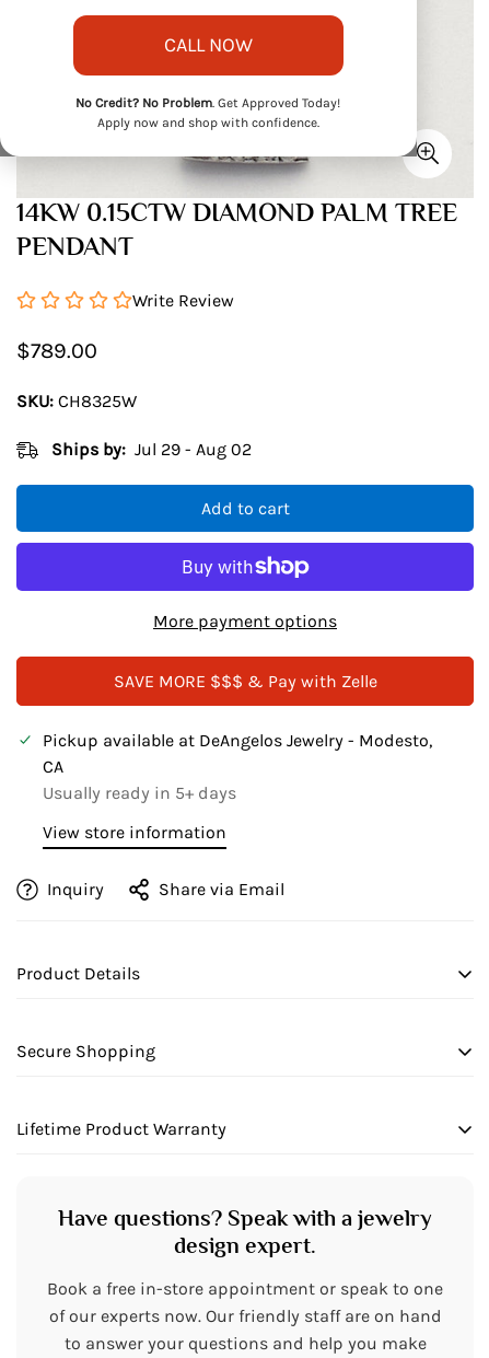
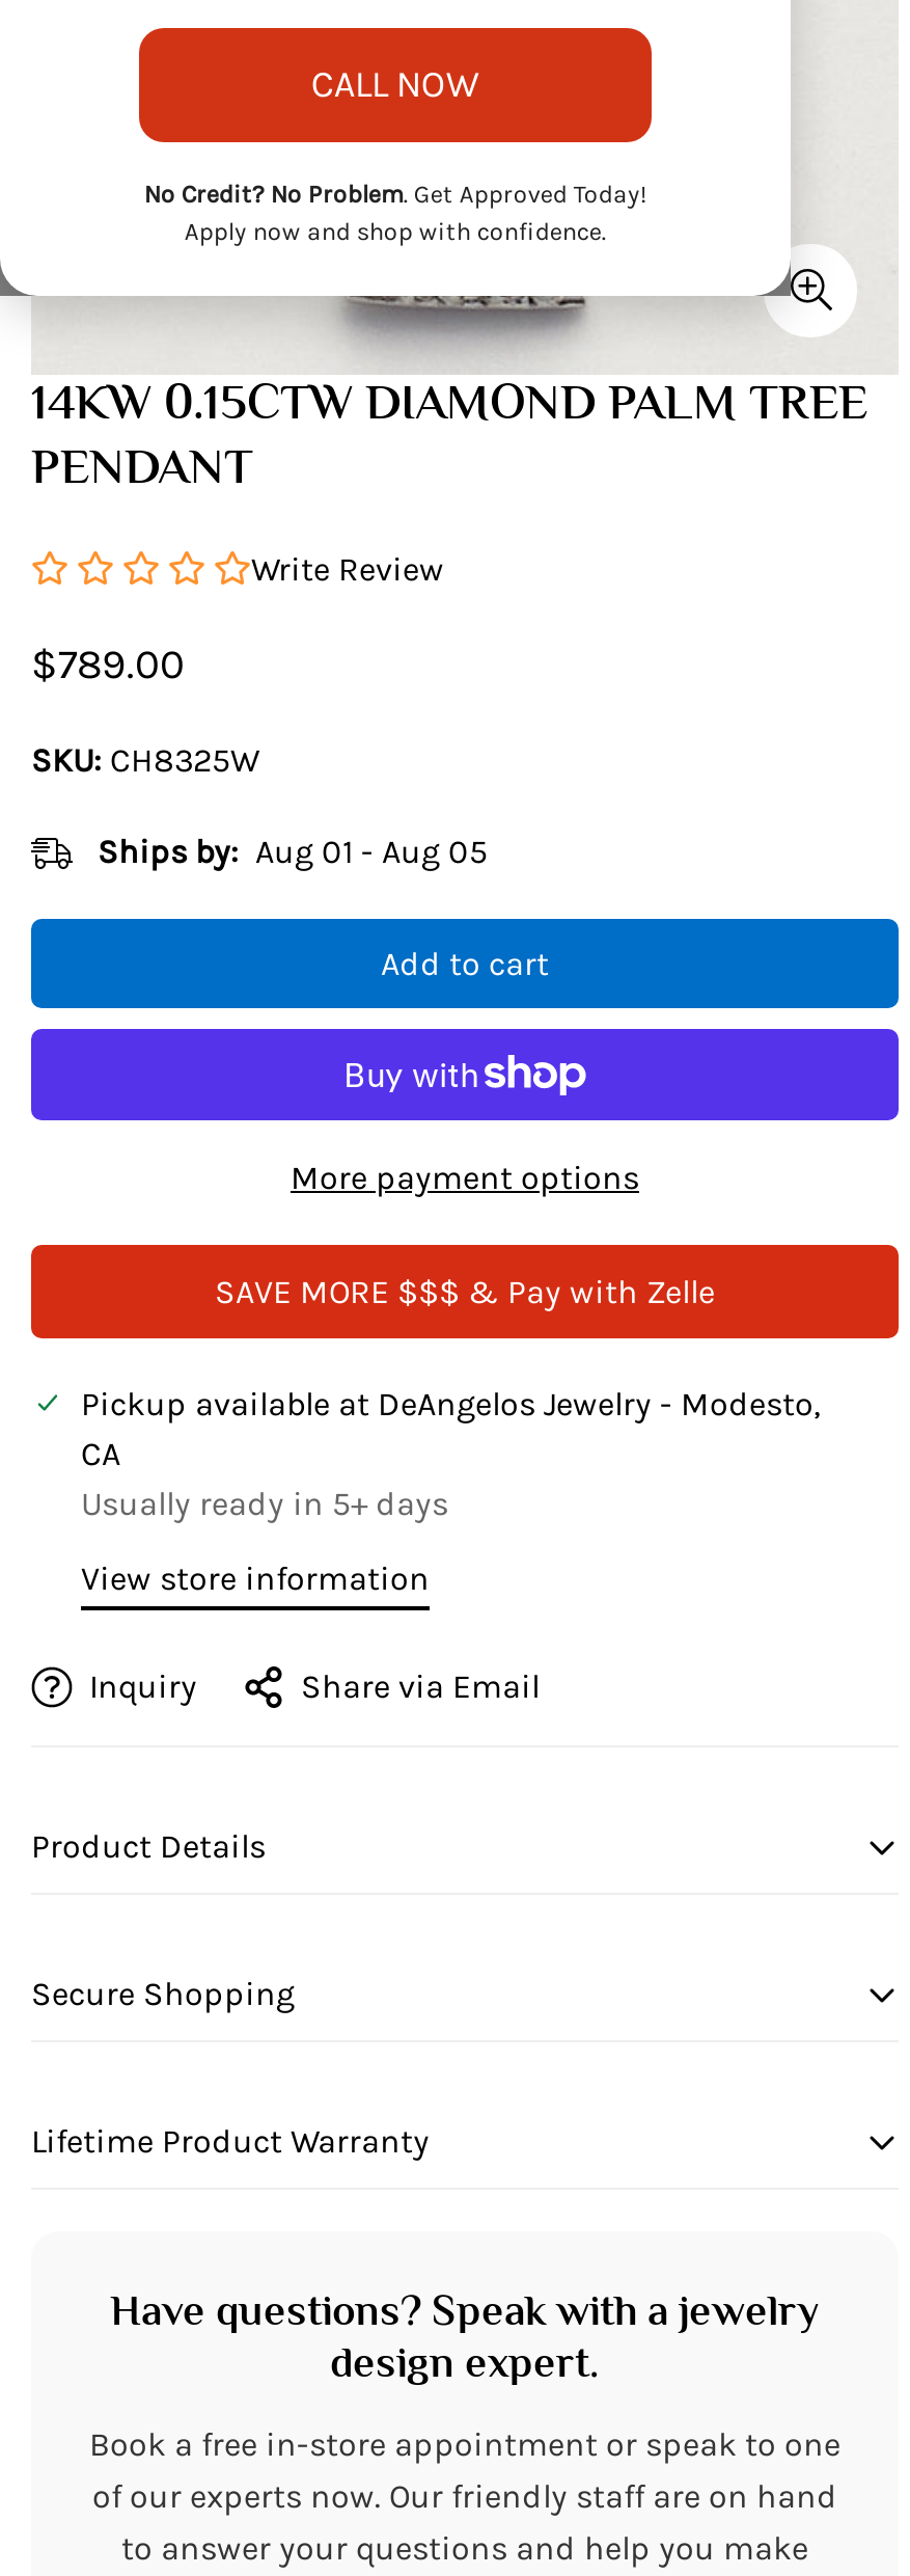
- Ships by: Jul 29 - Aug 02
+ Ships by: Aug 01 - Aug 05
